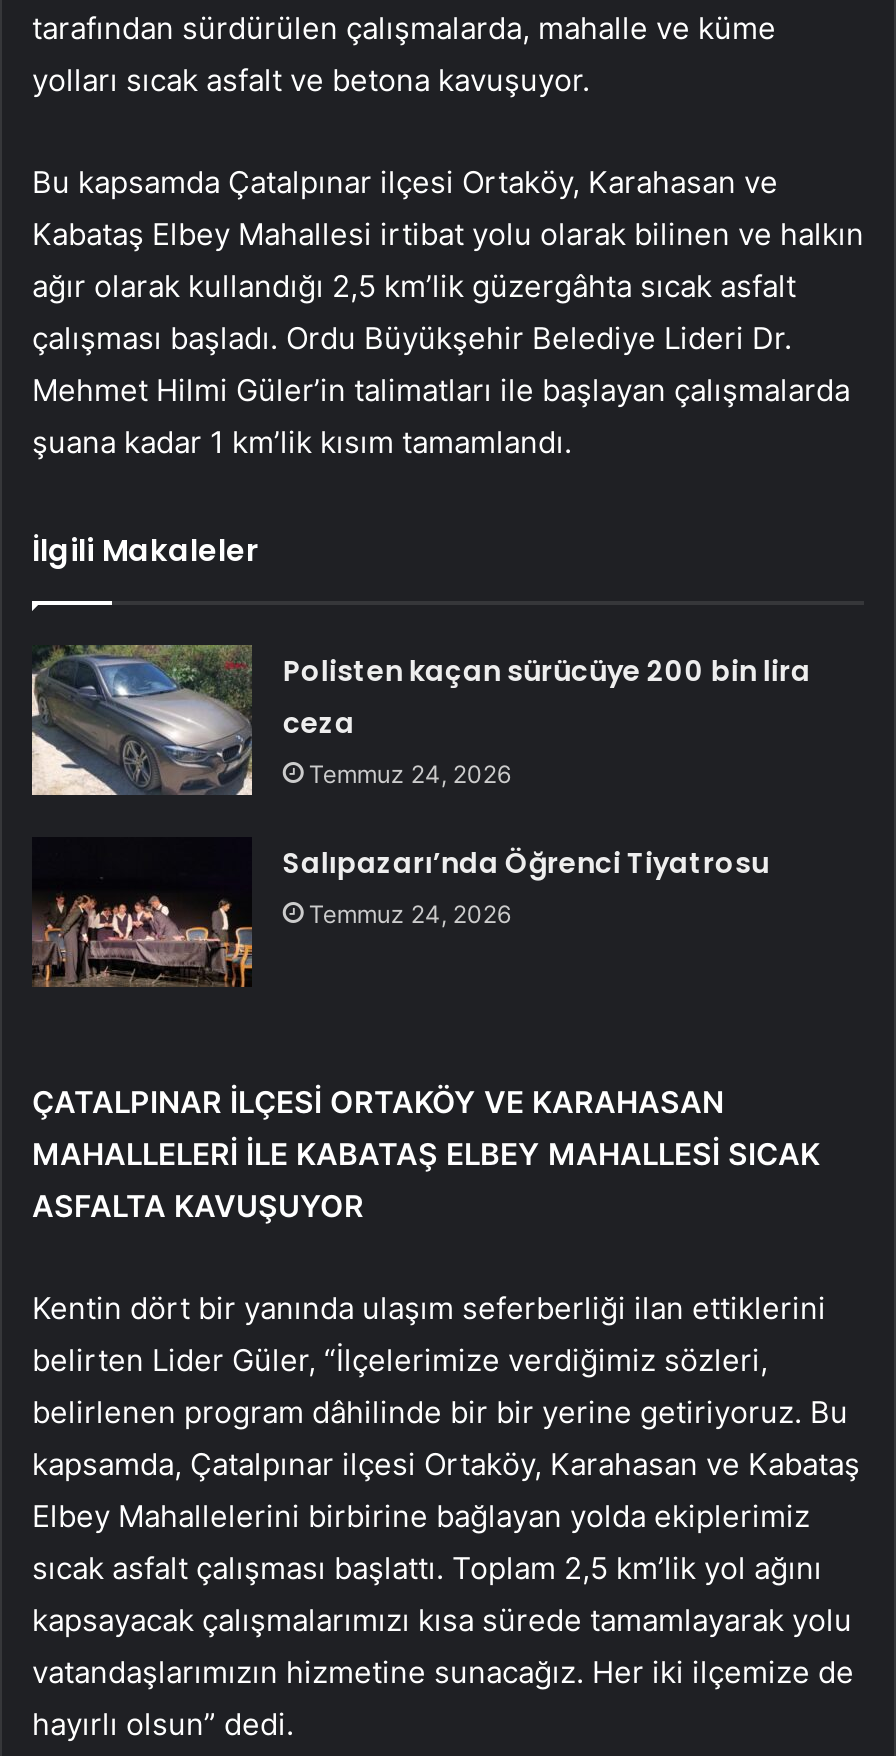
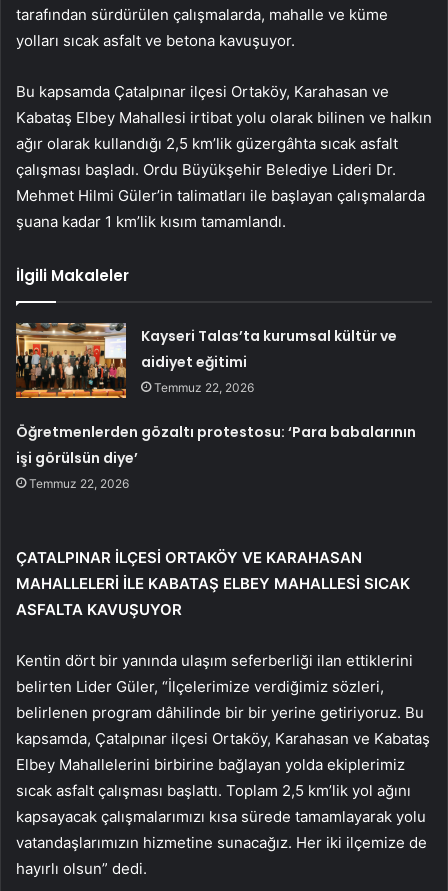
- [image]
- Polisten kaçan sürücüye 200 bin lira
- ceza
- Temmuz 24, 2026
+ [image]
+ Kayseri Talas’ta kurumsal kültür ve
+ aidiyet eğitimi
+ Temmuz 22, 2026

- Salıpazarı’nda Öğrenci Tiyatrosu
- Temmuz 24, 2026
+ Öğretmenlerden gözaltı protestosu: ‘Para babalarının
+ işi görülsün diye’
+ Temmuz 22, 2026
